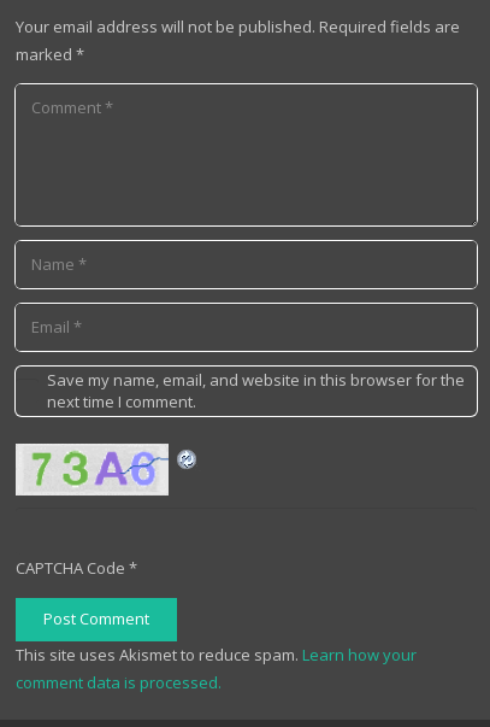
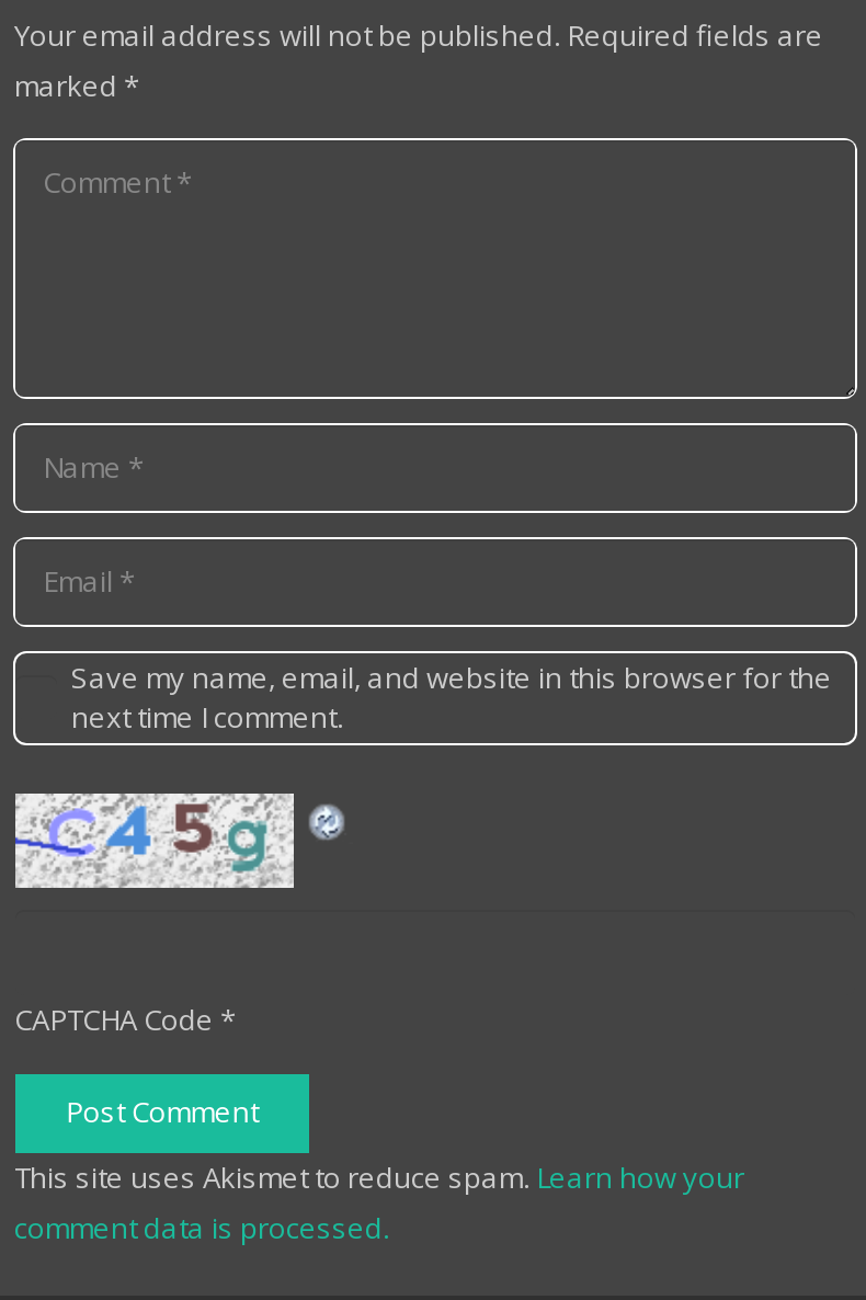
- [image]
+ [image]
